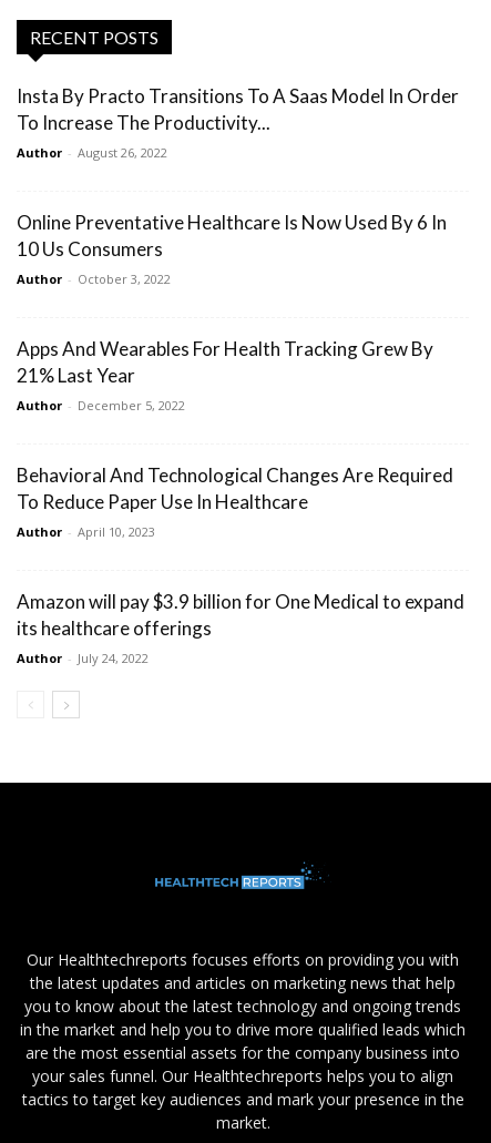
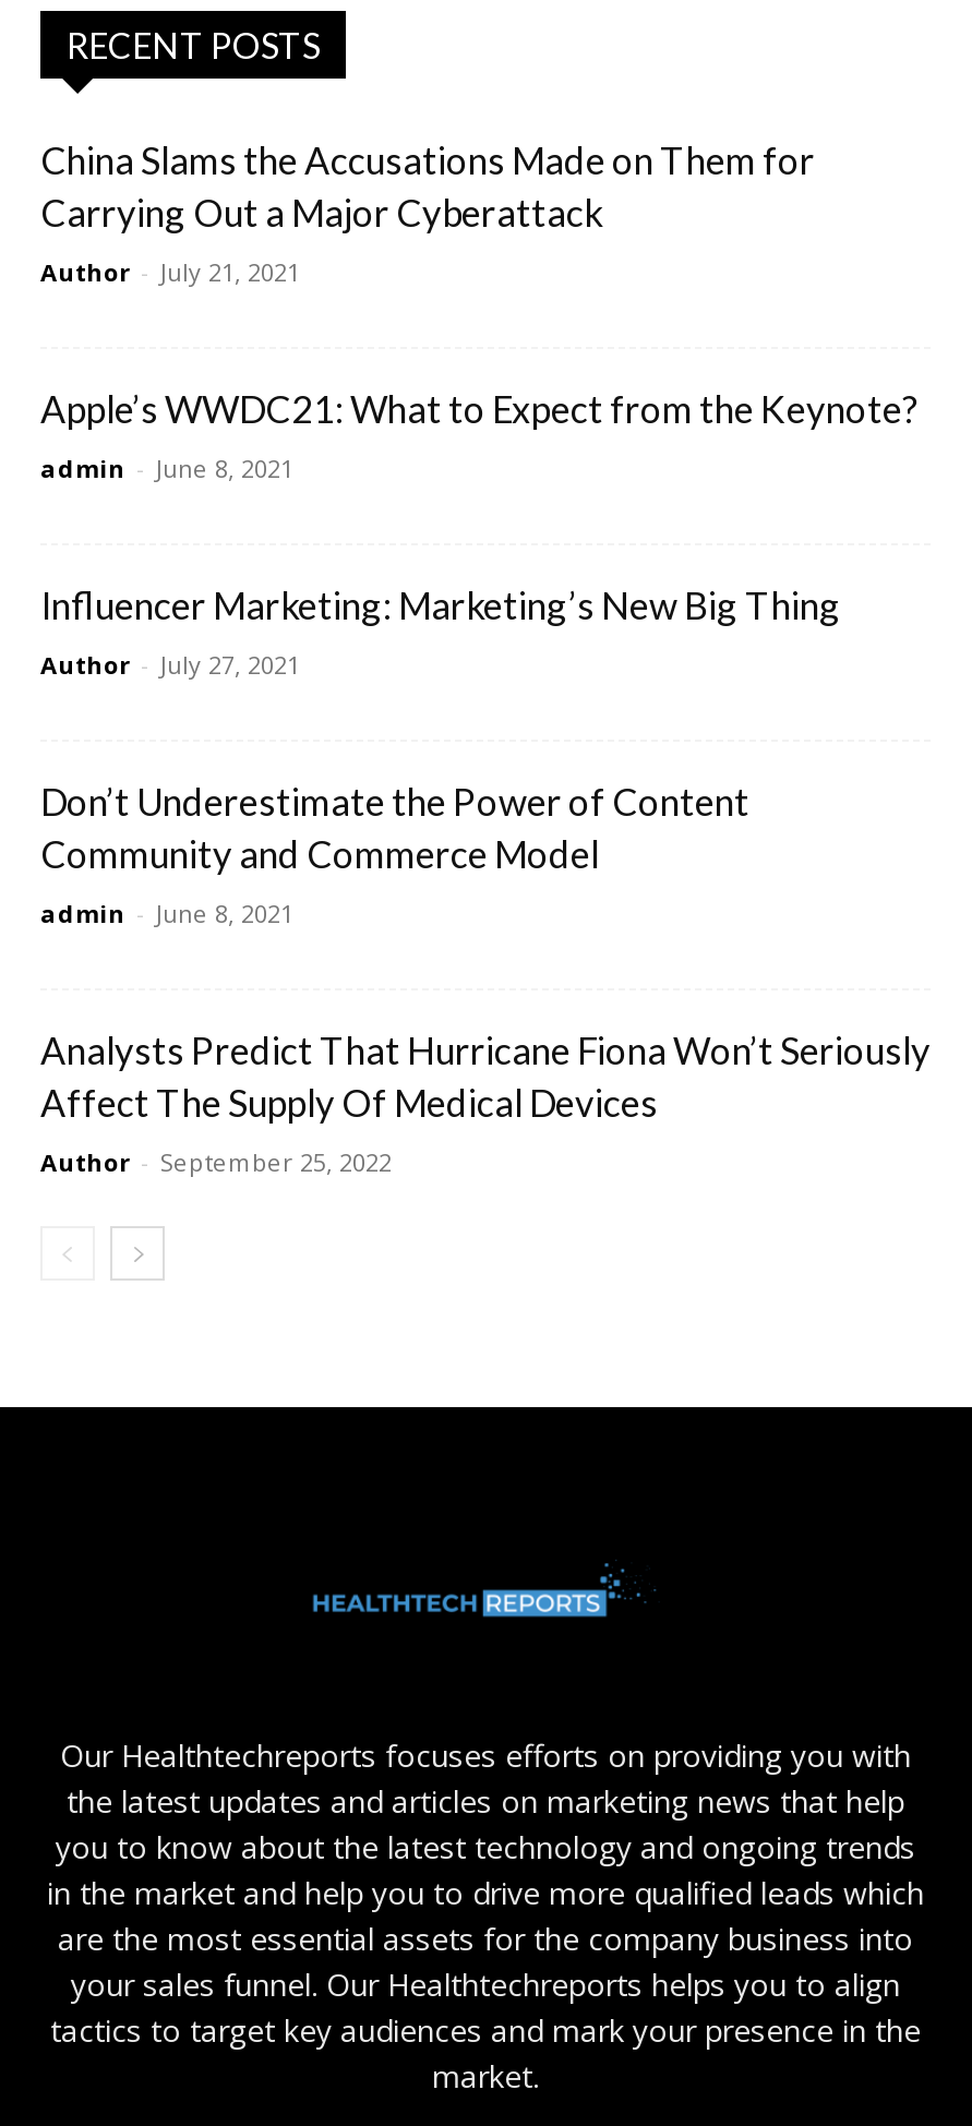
- Insta By Practo Transitions To A Saas Model In Order
- To Increase The Productivity...
- Author - August 26, 2022
+ China Slams the Accusations Made on Them for
+ Carrying Out a Major Cyberattack
+ Author - July 21, 2021

- Online Preventative Healthcare Is Now Used By 6 In
- 10 Us Consumers
- Author - October 3, 2022
+ Apple’s WWDC21: What to Expect from the Keynote?
+ admin - June 8, 2021

- Apps And Wearables For Health Tracking Grew By
- 21% Last Year
- Author - December 5, 2022
+ Influencer Marketing: Marketing’s New Big Thing
+ Author - July 27, 2021

- Behavioral And Technological Changes Are Required
- To Reduce Paper Use In Healthcare
- Author - April 10, 2023
+ Don’t Underestimate the Power of Content
+ Community and Commerce Model
+ admin - June 8, 2021

- Amazon will pay $3.9 billion for One Medical to expand
- its healthcare offerings
- Author - July 24, 2022
+ Analysts Predict That Hurricane Fiona Won’t Seriously
+ Affect The Supply Of Medical Devices
+ Author - September 25, 2022
